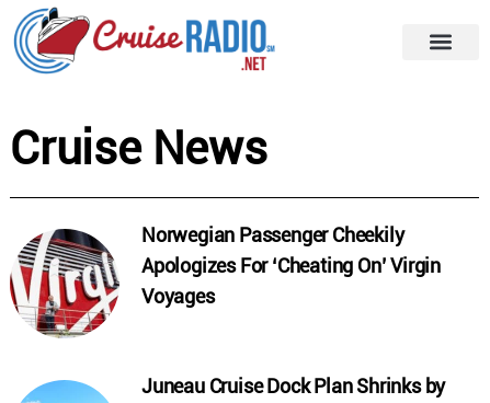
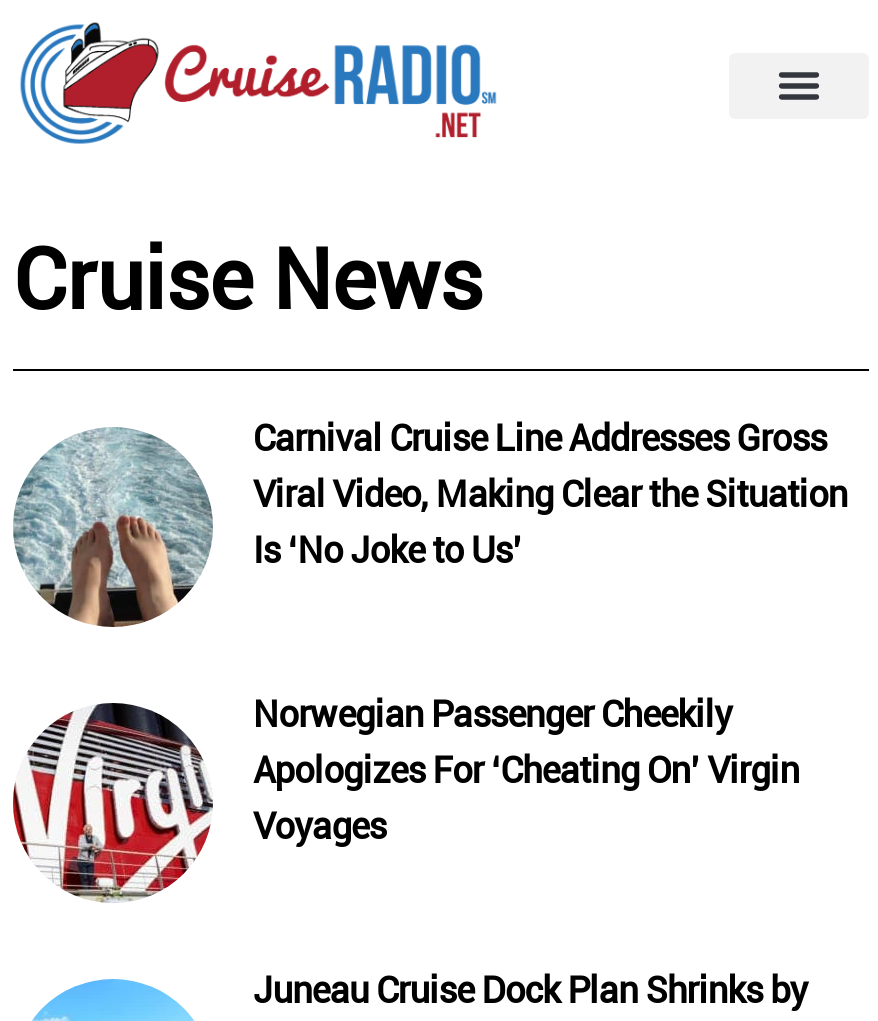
+ [image]
+ Carnival Cruise Line Addresses Gross
+ Viral Video, Making Clear the Situation
+ Is ‘No Joke to Us’
